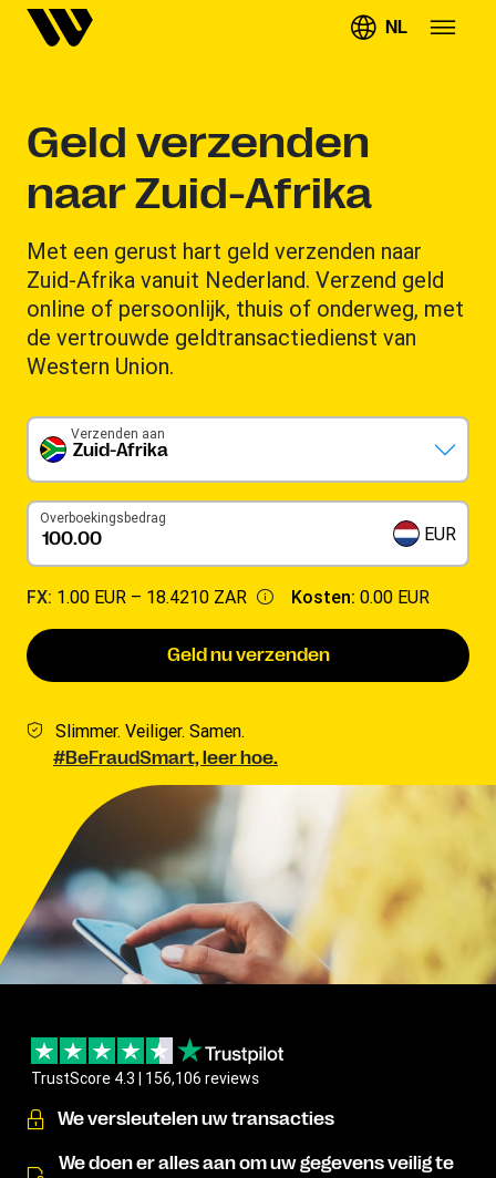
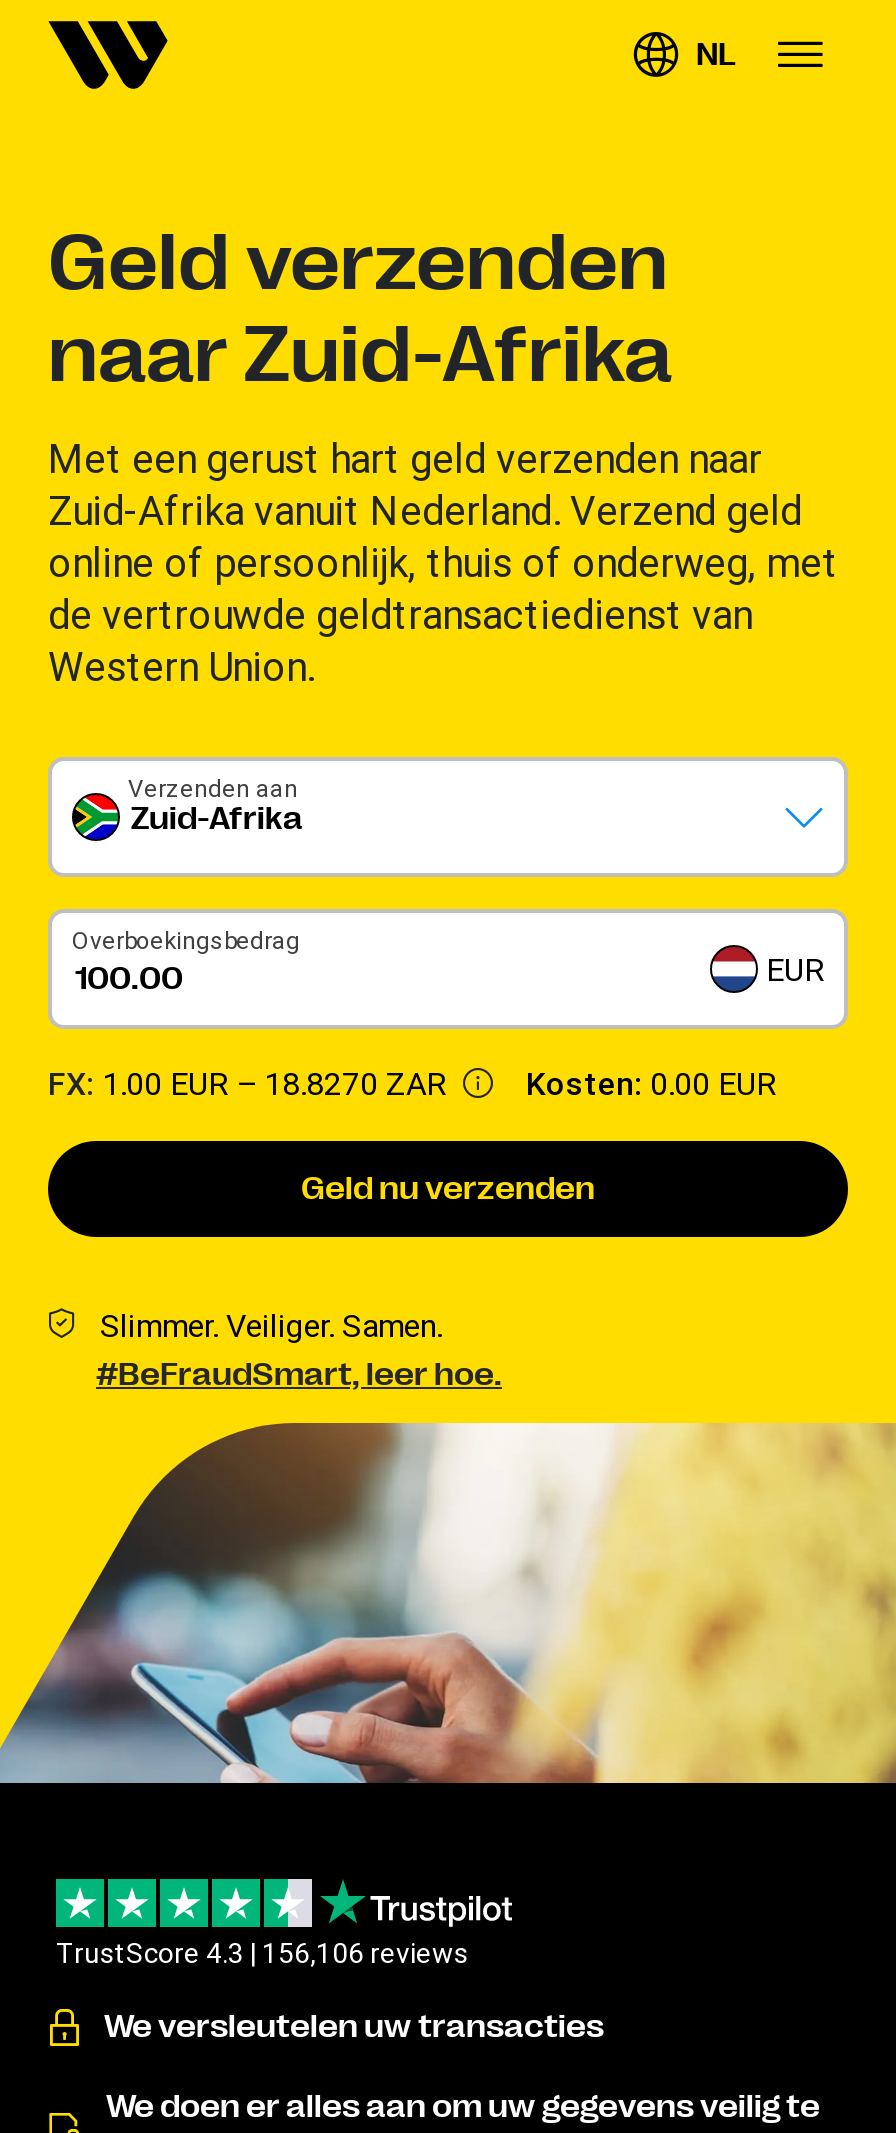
- FX: 1.00 EUR – 18.4210 ZAR Kosten: 0.00 EUR
+ FX: 1.00 EUR – 18.8270 ZAR Kosten: 0.00 EUR
